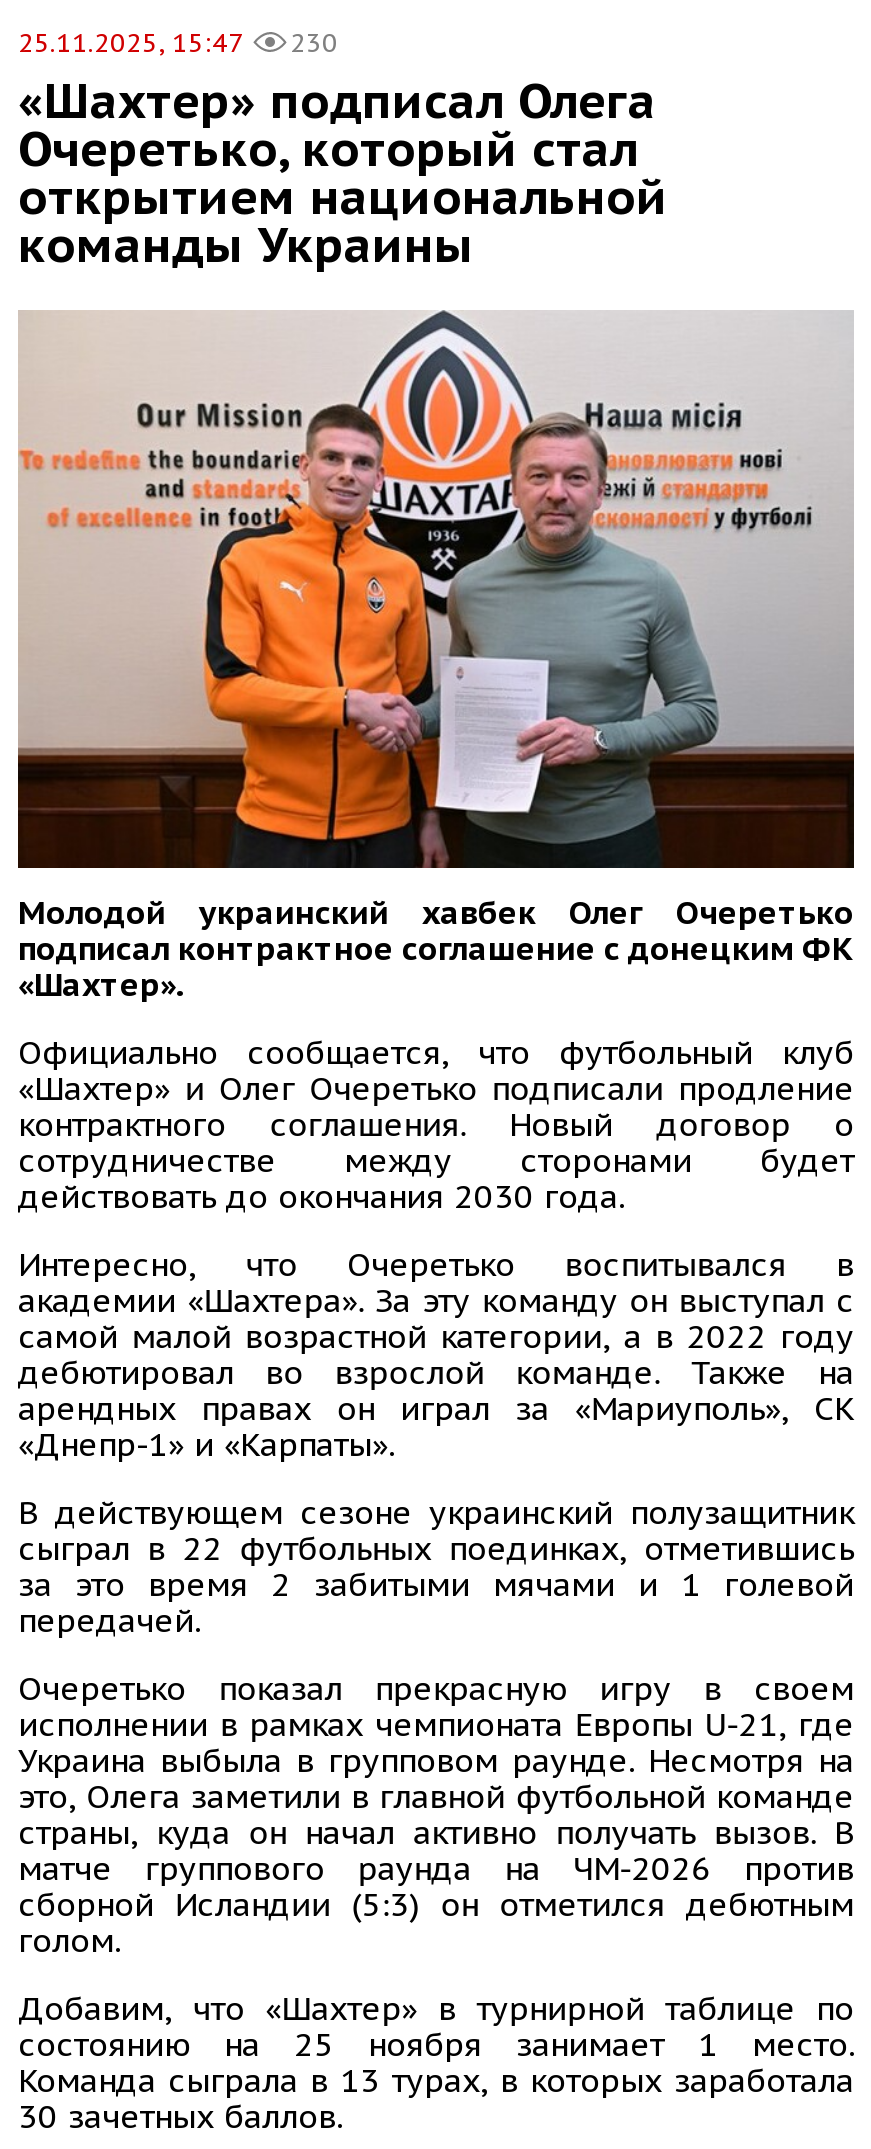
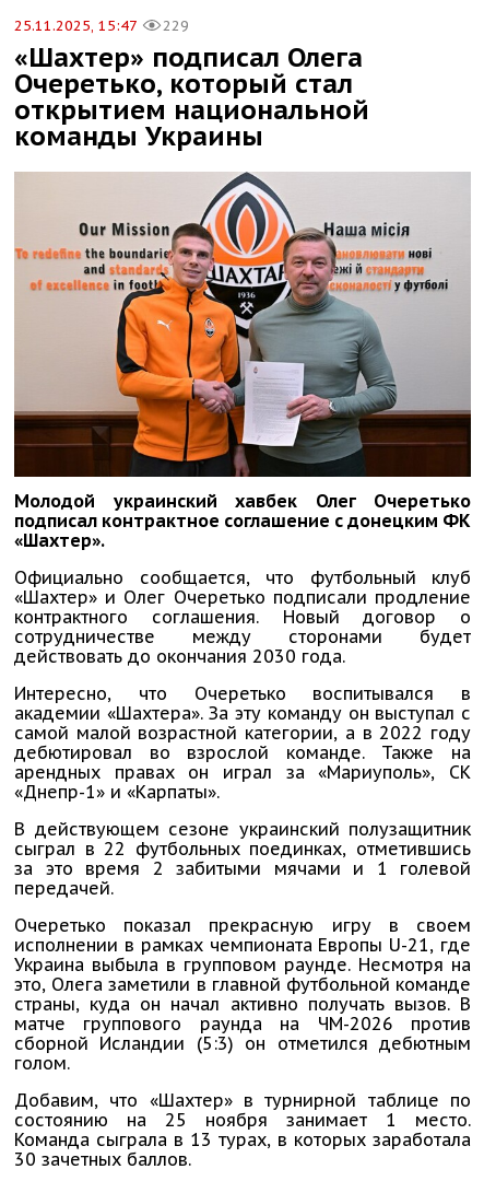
- 25.11.2025, 15:47 230
+ 25.11.2025, 15:47 229
